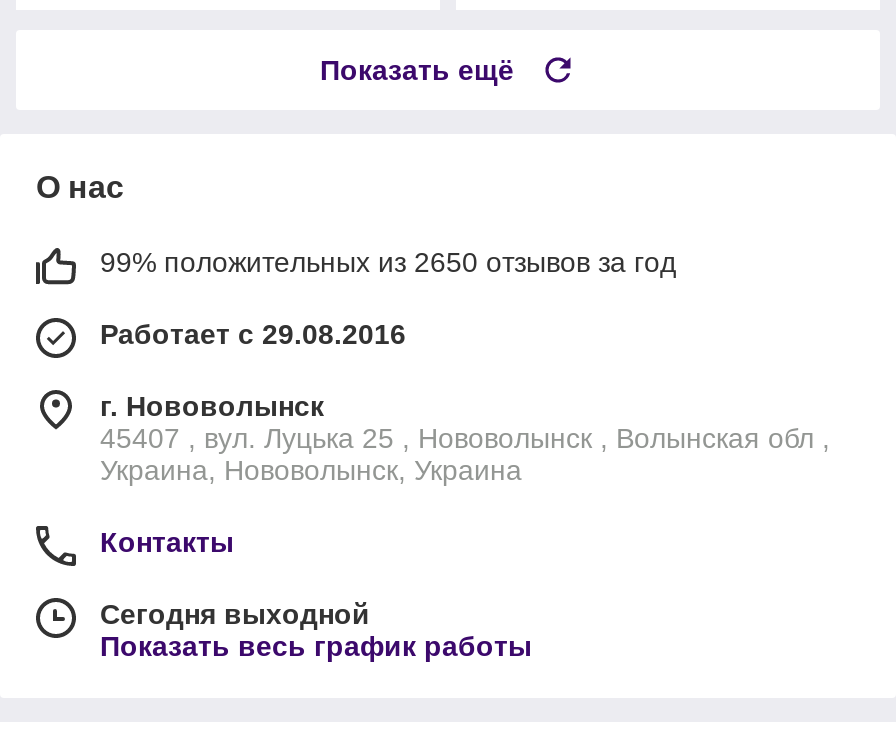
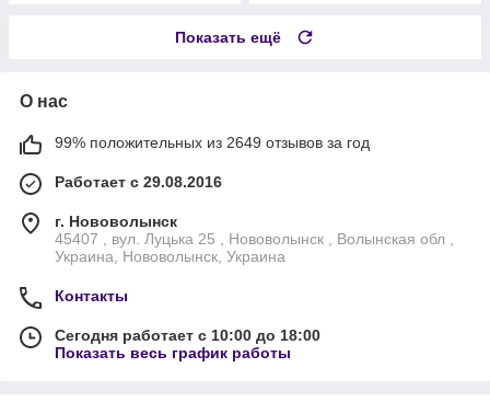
- 99% положительных из 2650 отзывов за год
+ 99% положительных из 2649 отзывов за год

- Сегодня выходной
+ Сегодня работает с 10:00 до 18:00
